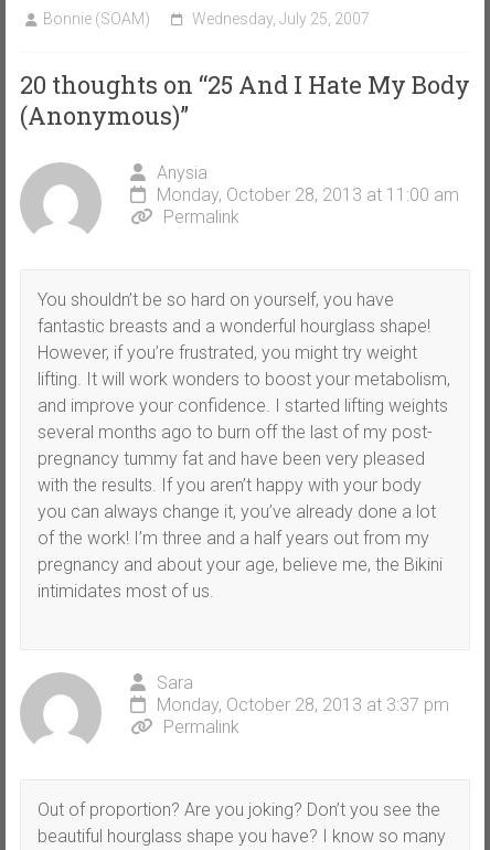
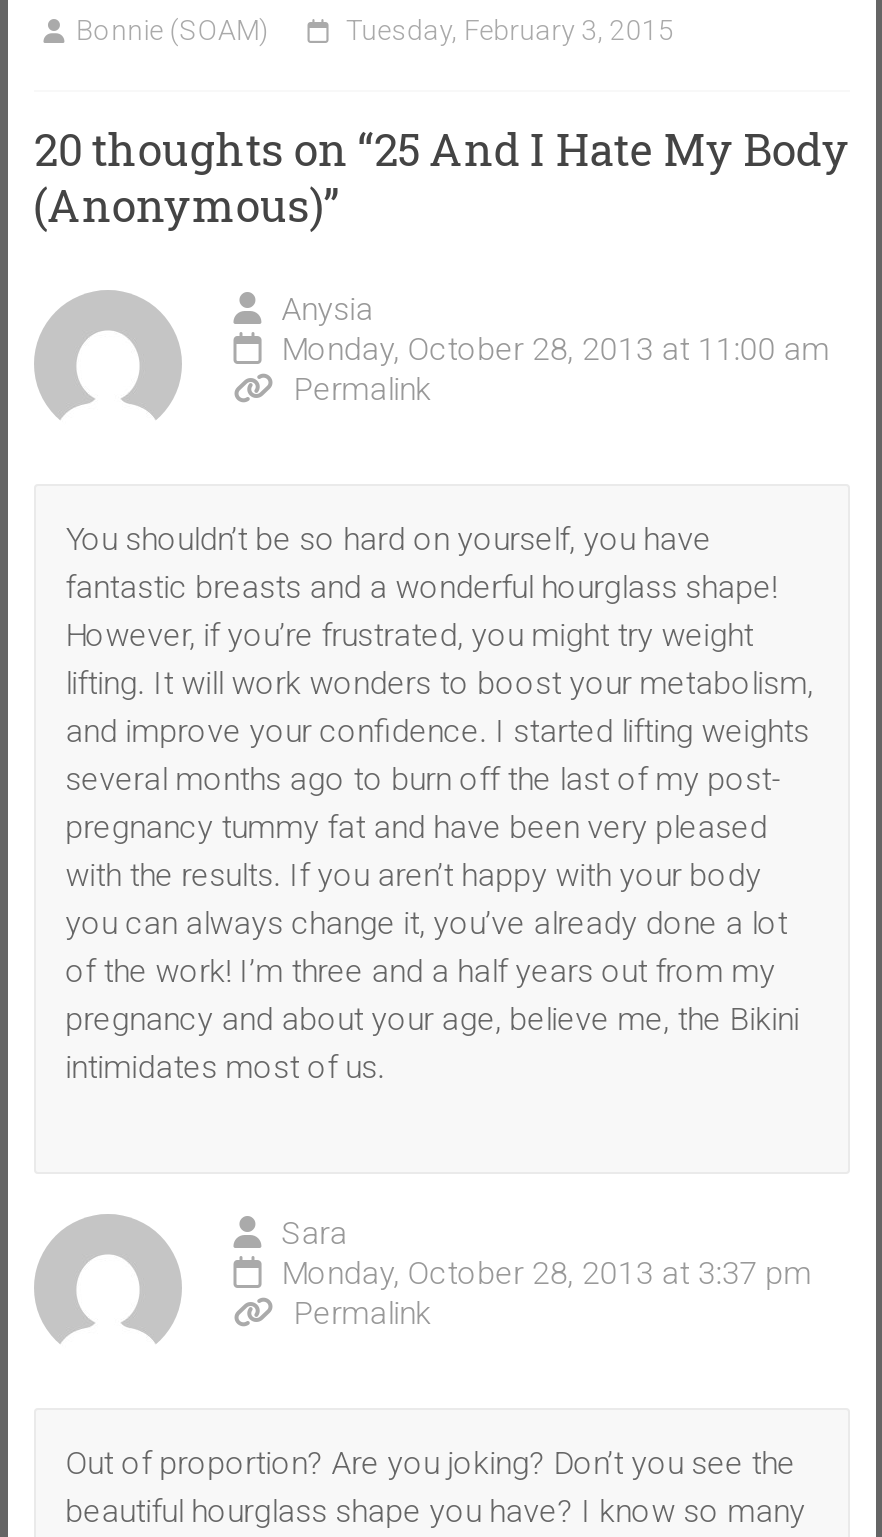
- Wednesday, July 25, 2007
+ Tuesday, February 3, 2015
